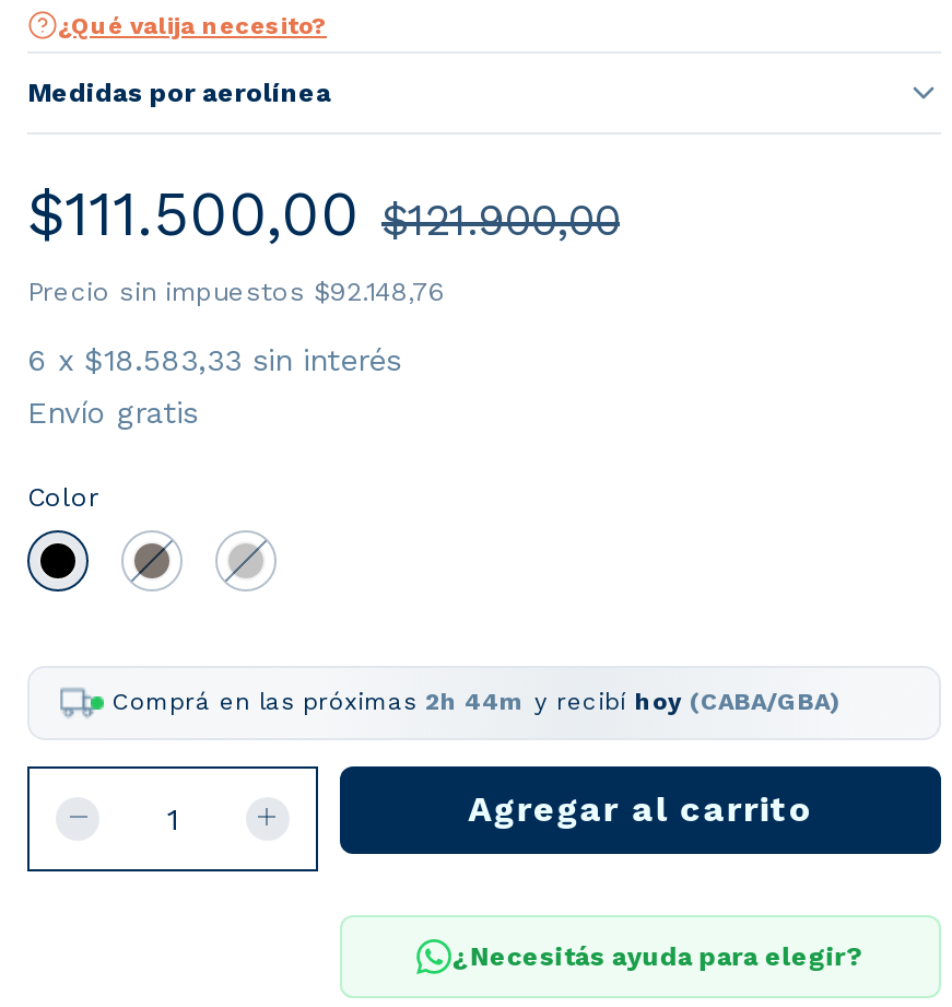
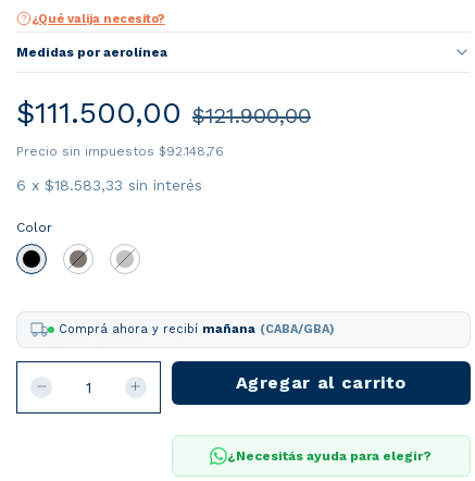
- Envío gratis

- Comprá en las próximas 2h 44m y recibí hoy (CABA/GBA)
+ Comprá ahora y recibí mañana (CABA/GBA)
